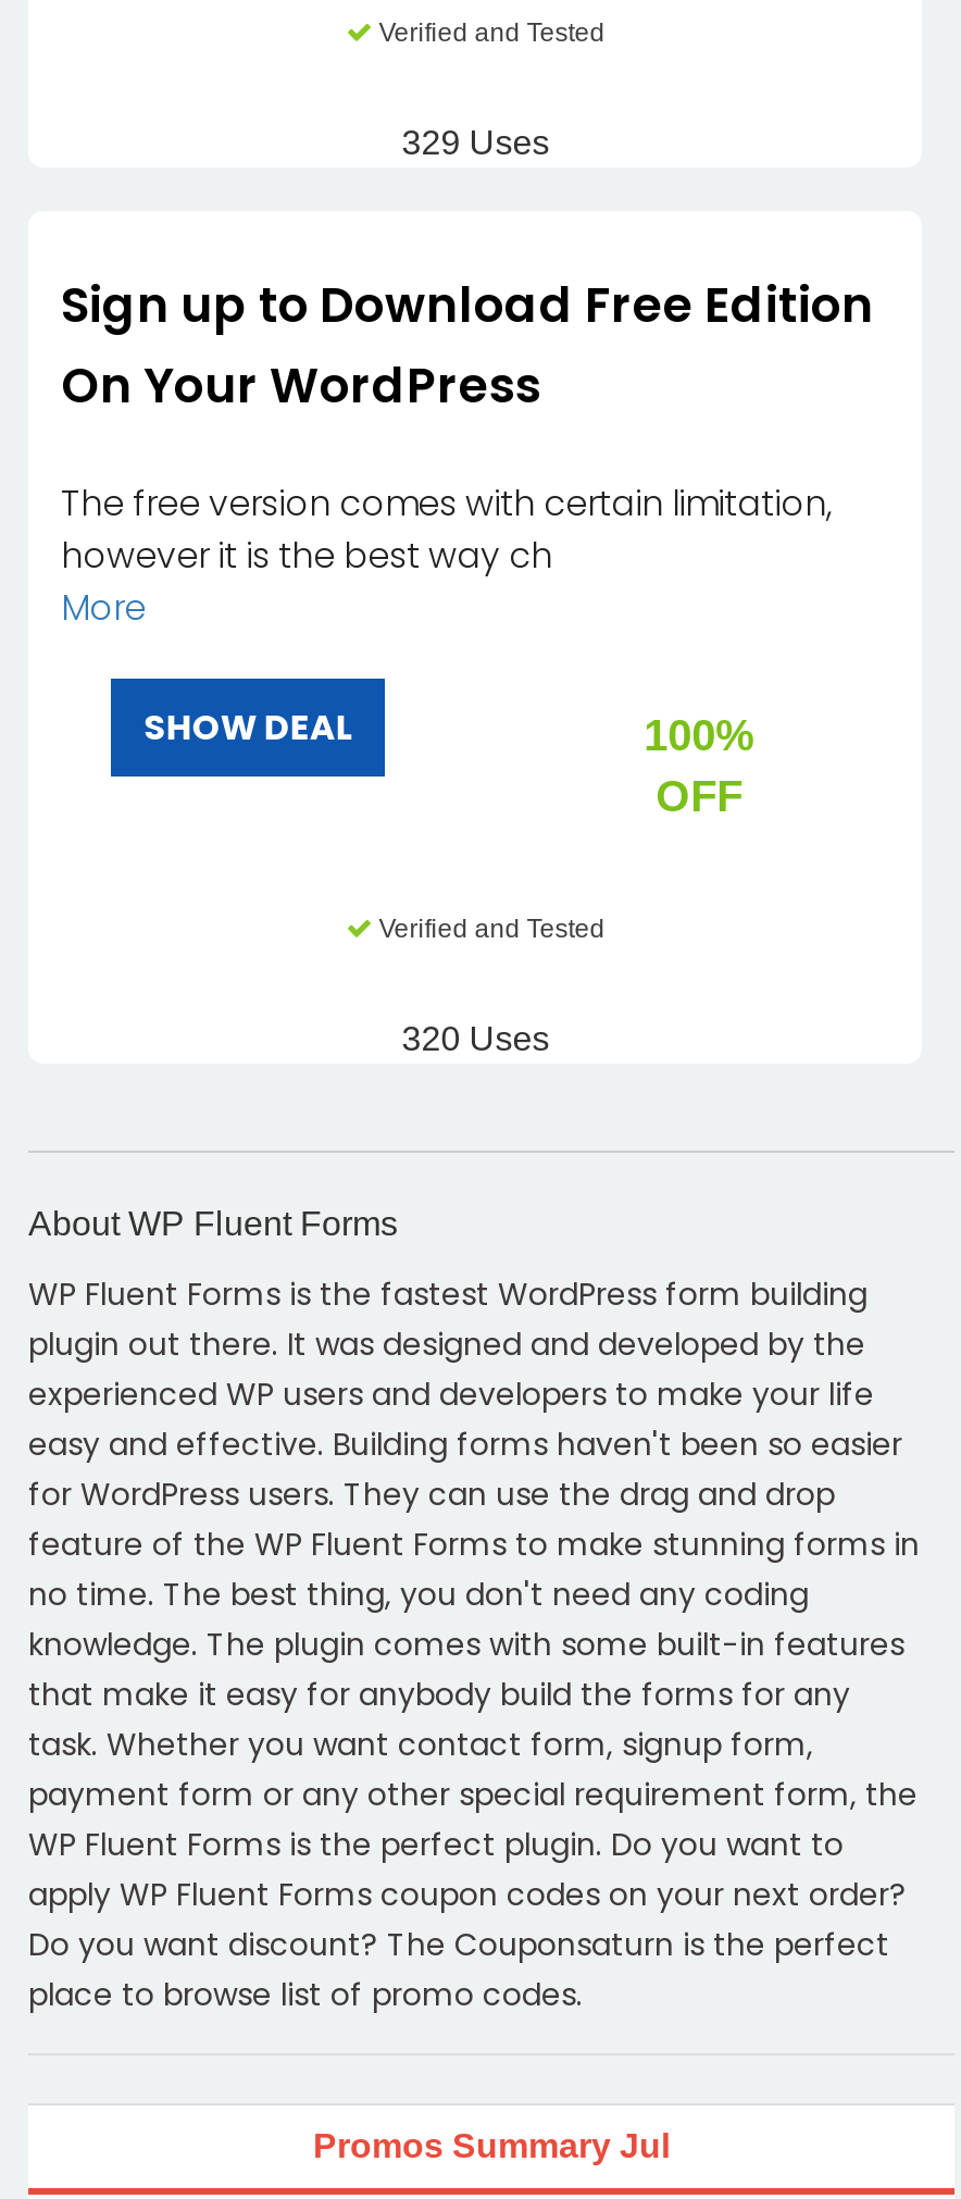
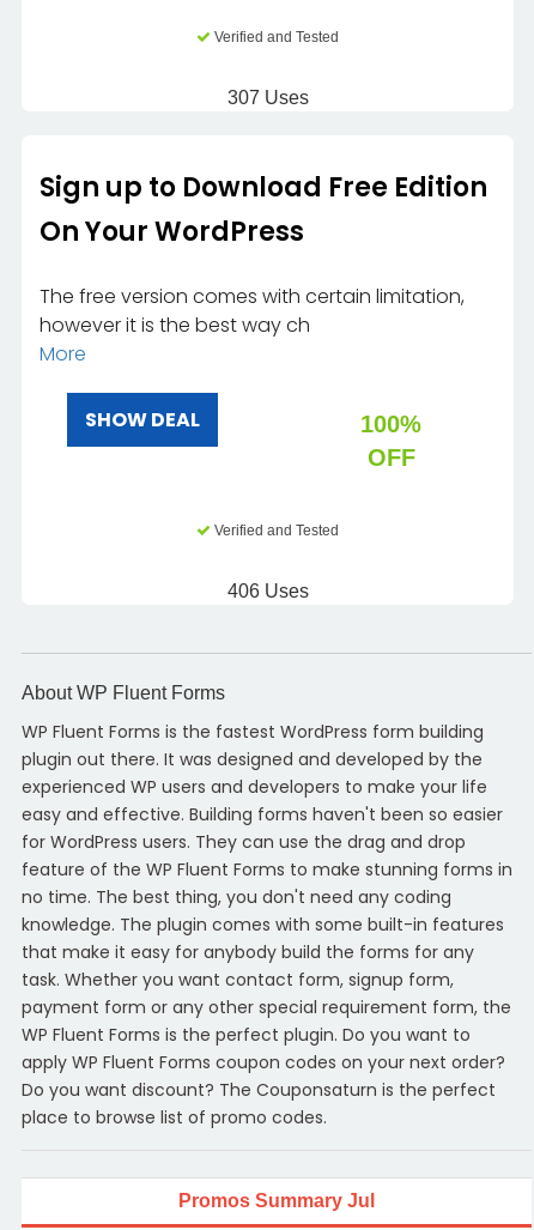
- 329 Uses
+ 307 Uses

- 320 Uses
+ 406 Uses
